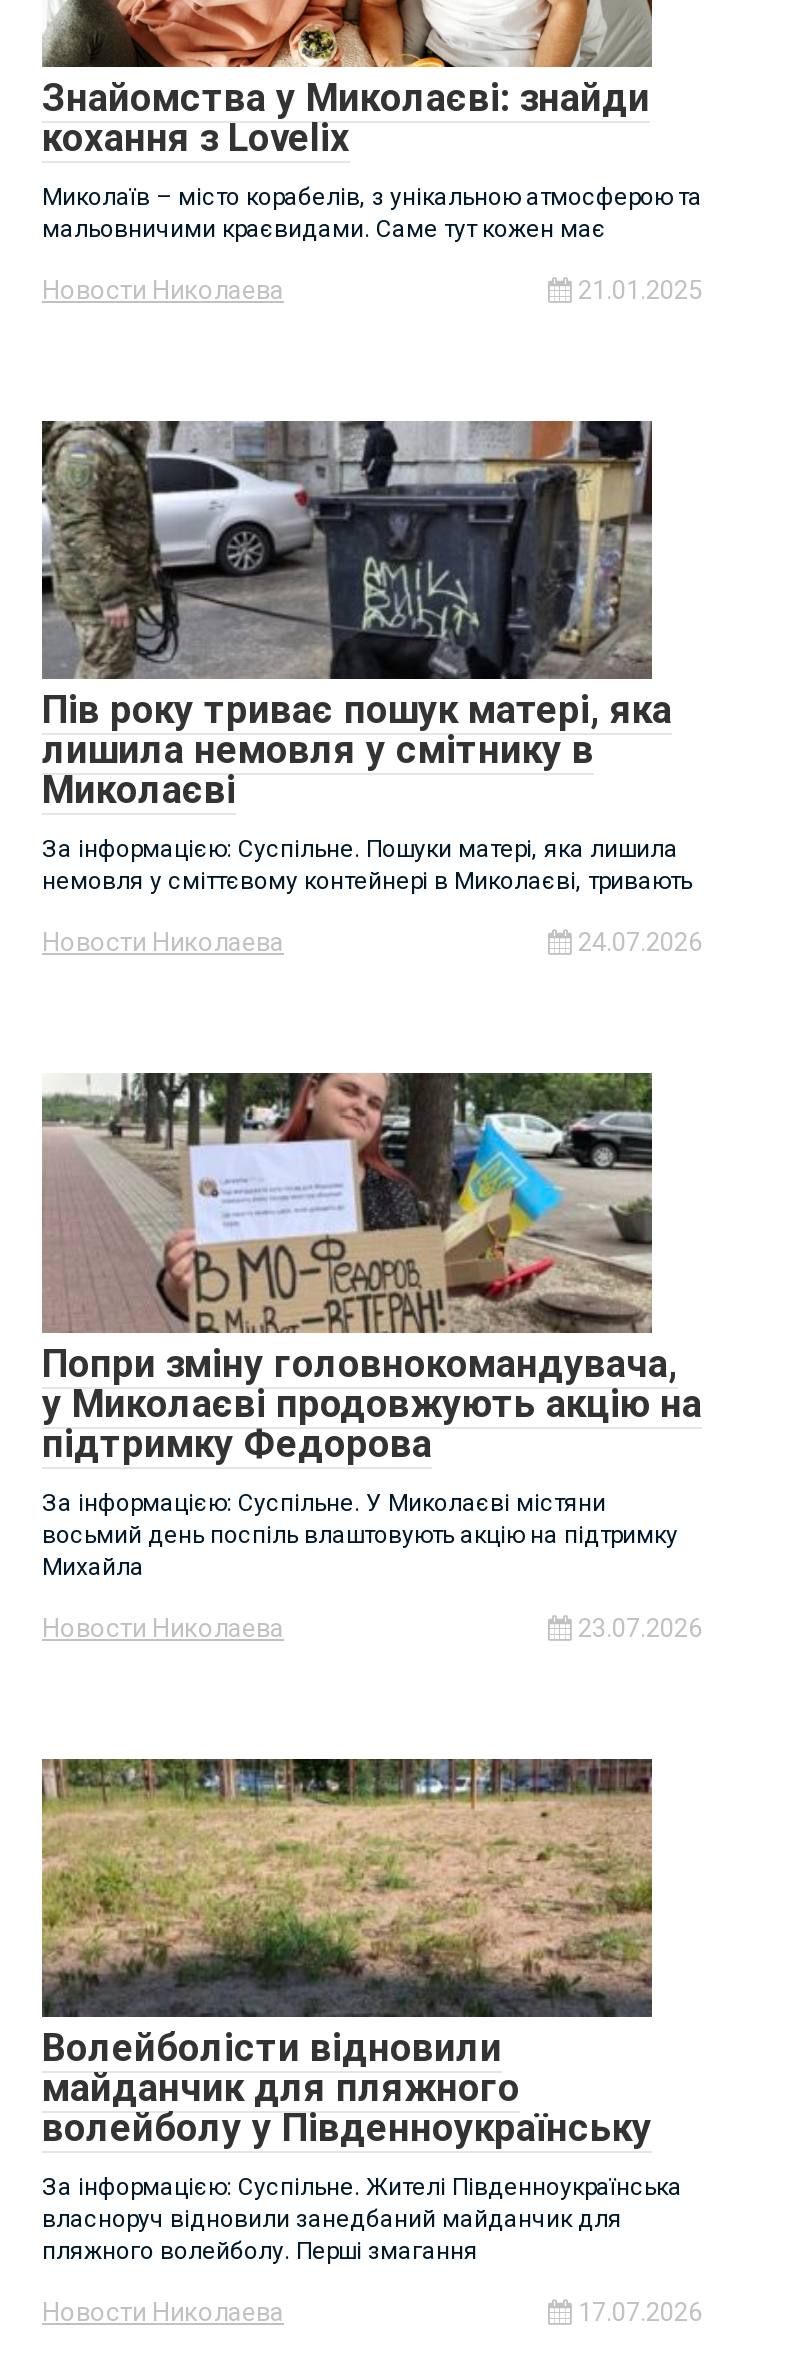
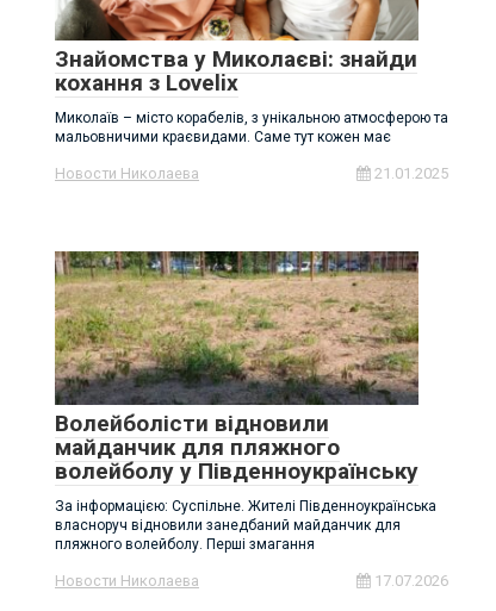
- [image]
- Пів року триває пошук матері, яка
- лишила немовля у смітнику в
- Миколаєві
- За інформацією: Суспільне. Пошуки матері, яка лишила
- немовля у сміттєвому контейнері в Миколаєві, тривають
- Новости Николаева
- 24.07.2026

- [image]
- Попри зміну головнокомандувача,
- у Миколаєві продовжують акцію на
- підтримку Федорова
- За інформацією: Суспільне. У Миколаєві містяни
- восьмий день поспіль влаштовують акцію на підтримку
- Михайла
- Новости Николаева
- 23.07.2026
